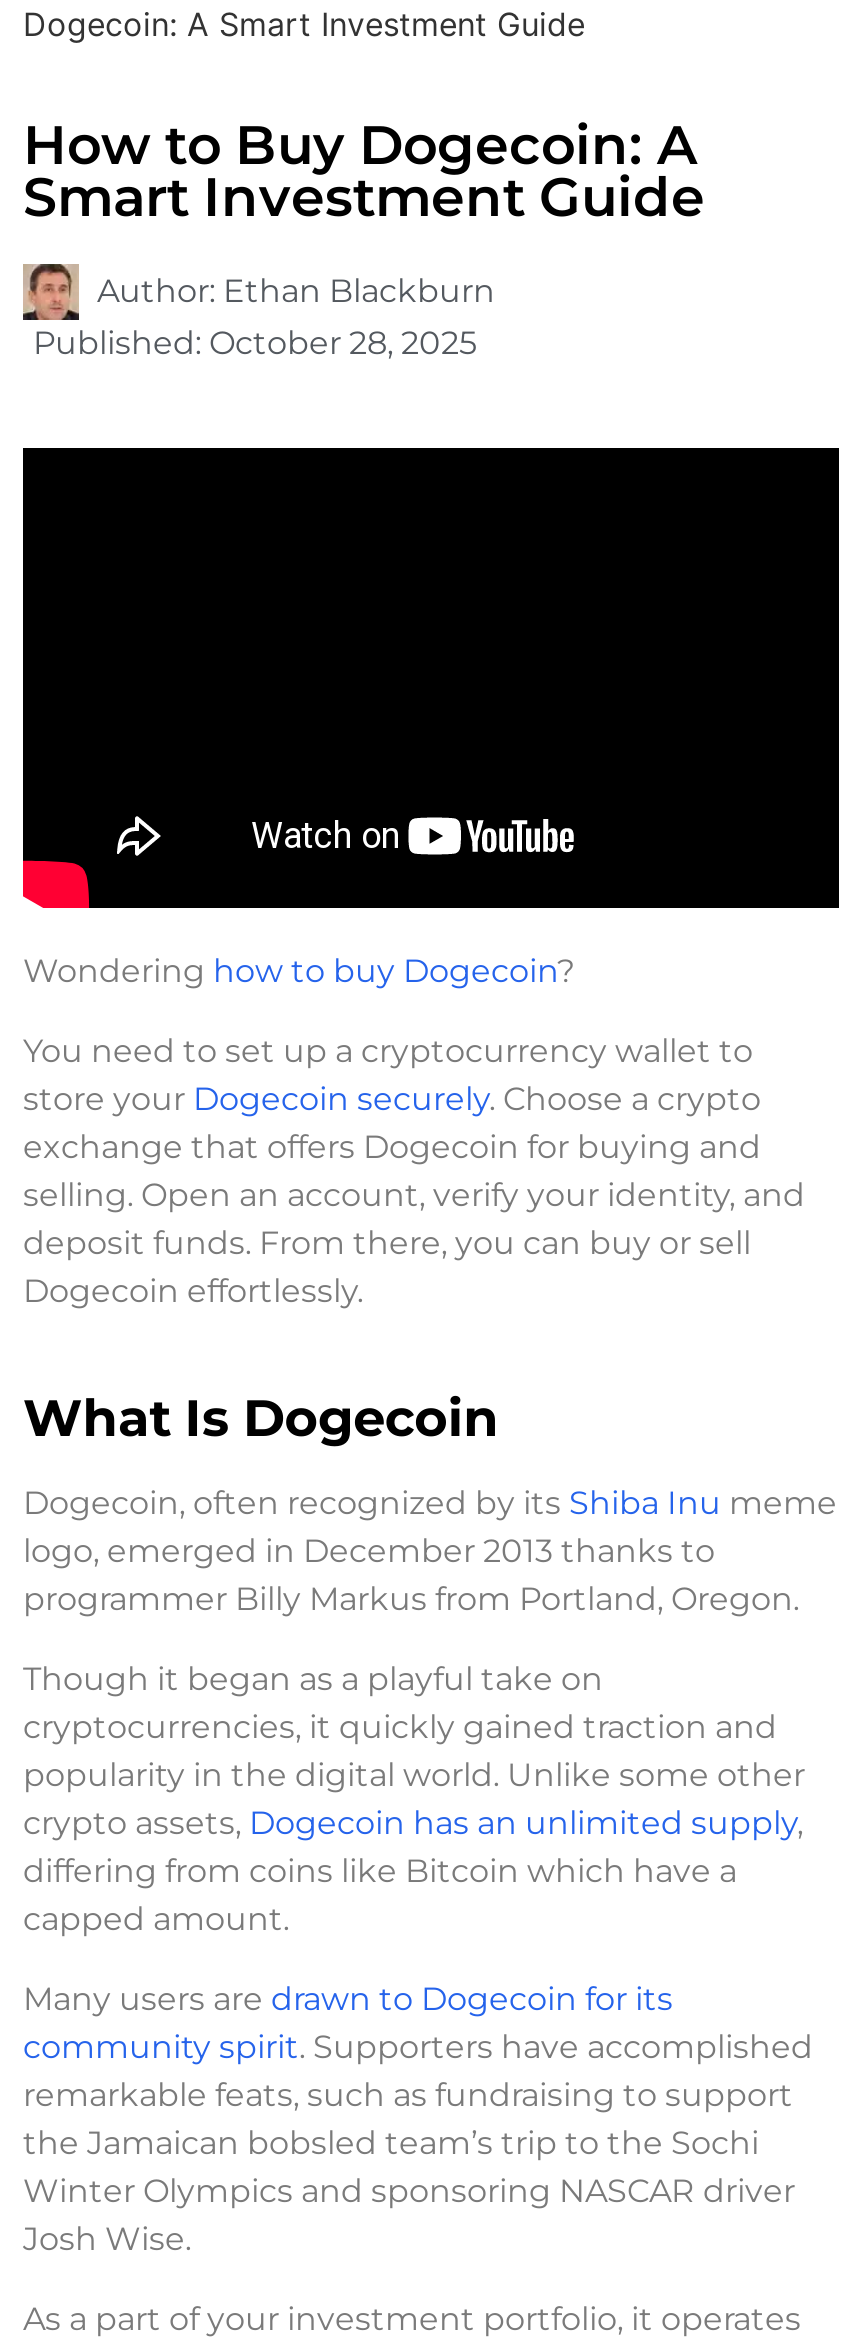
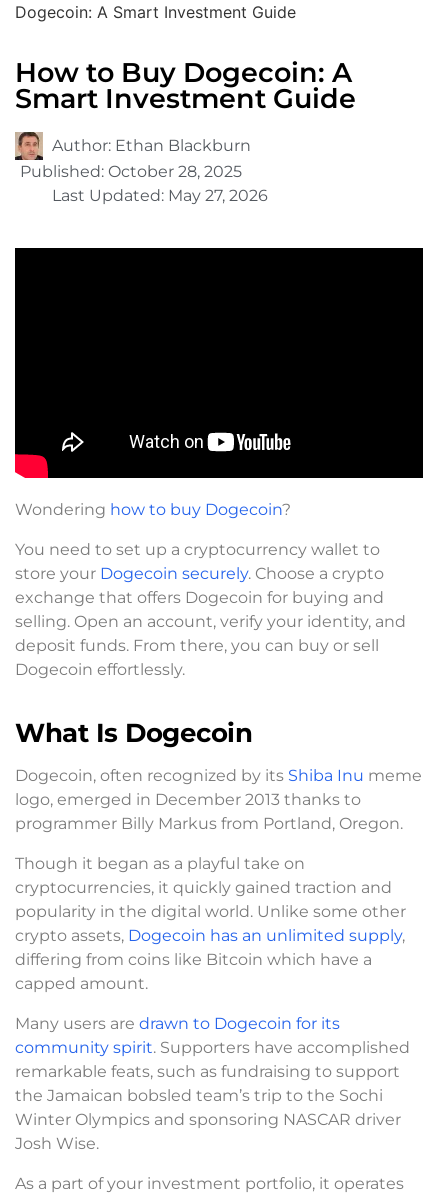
+ Last Updated: May 27, 2026
